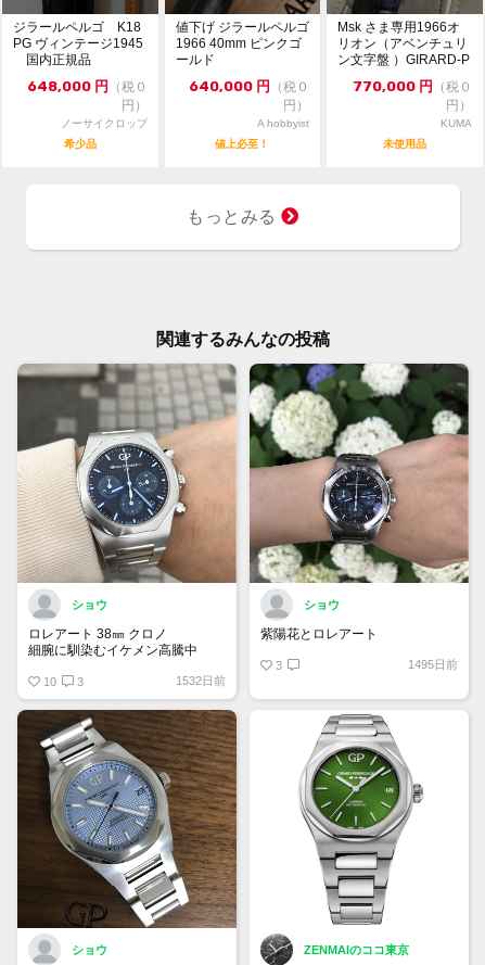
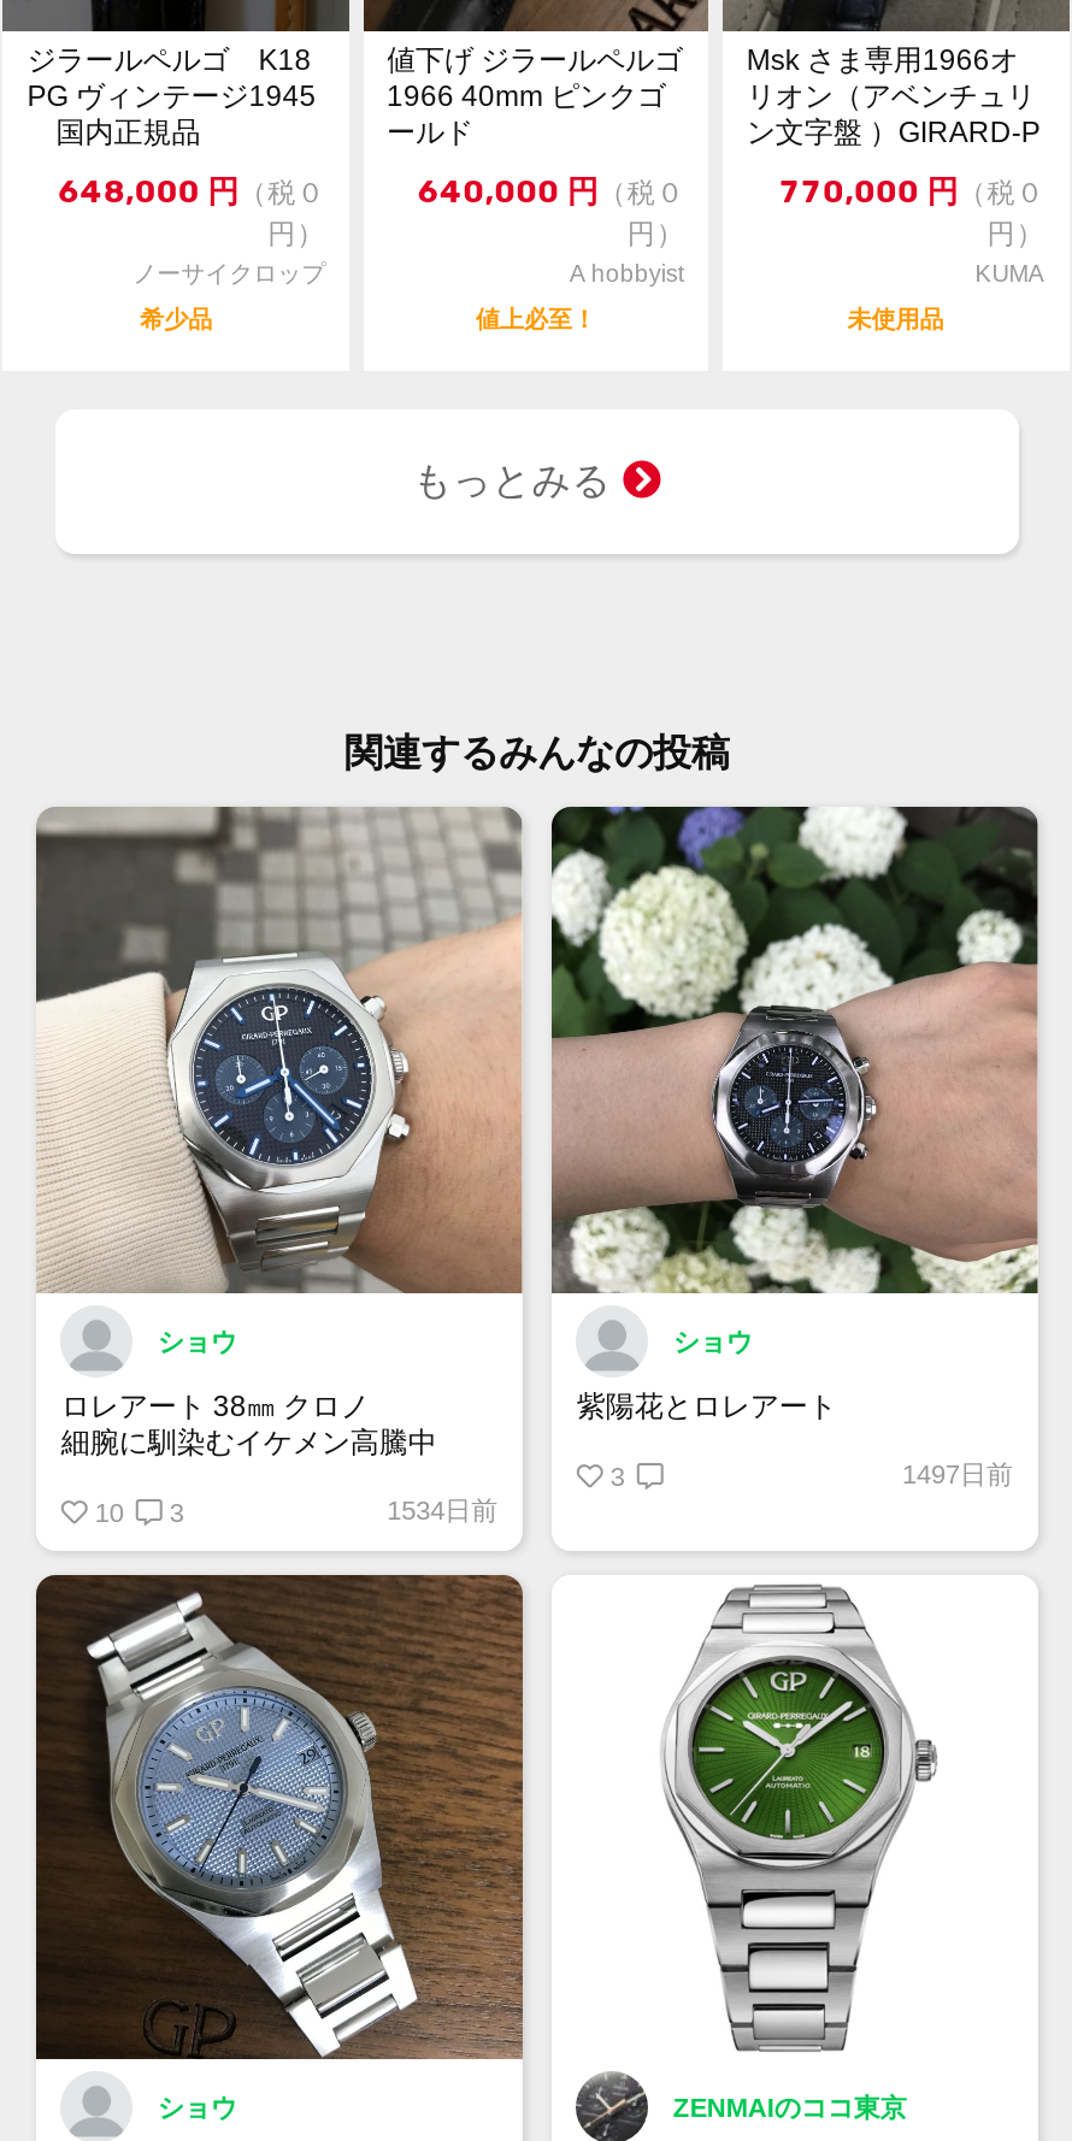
- 1495日前
+ 1497日前

- 1532日前
+ 1534日前
